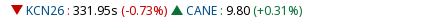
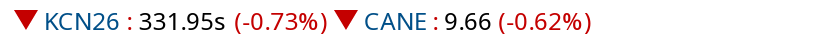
- KCN26 : 331.95s (-0.73%) CANE : 9.80 (+0.31%)
+ KCN26 : 331.95s (-0.73%) CANE : 9.66 (-0.62%)
